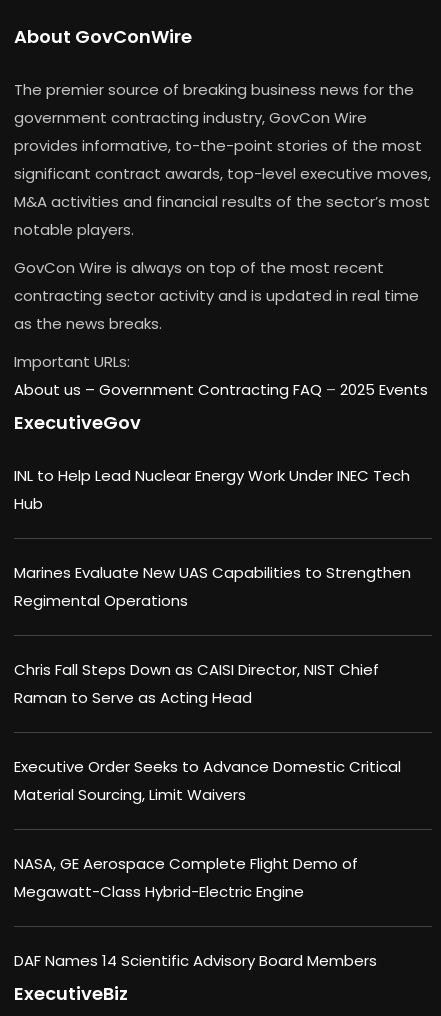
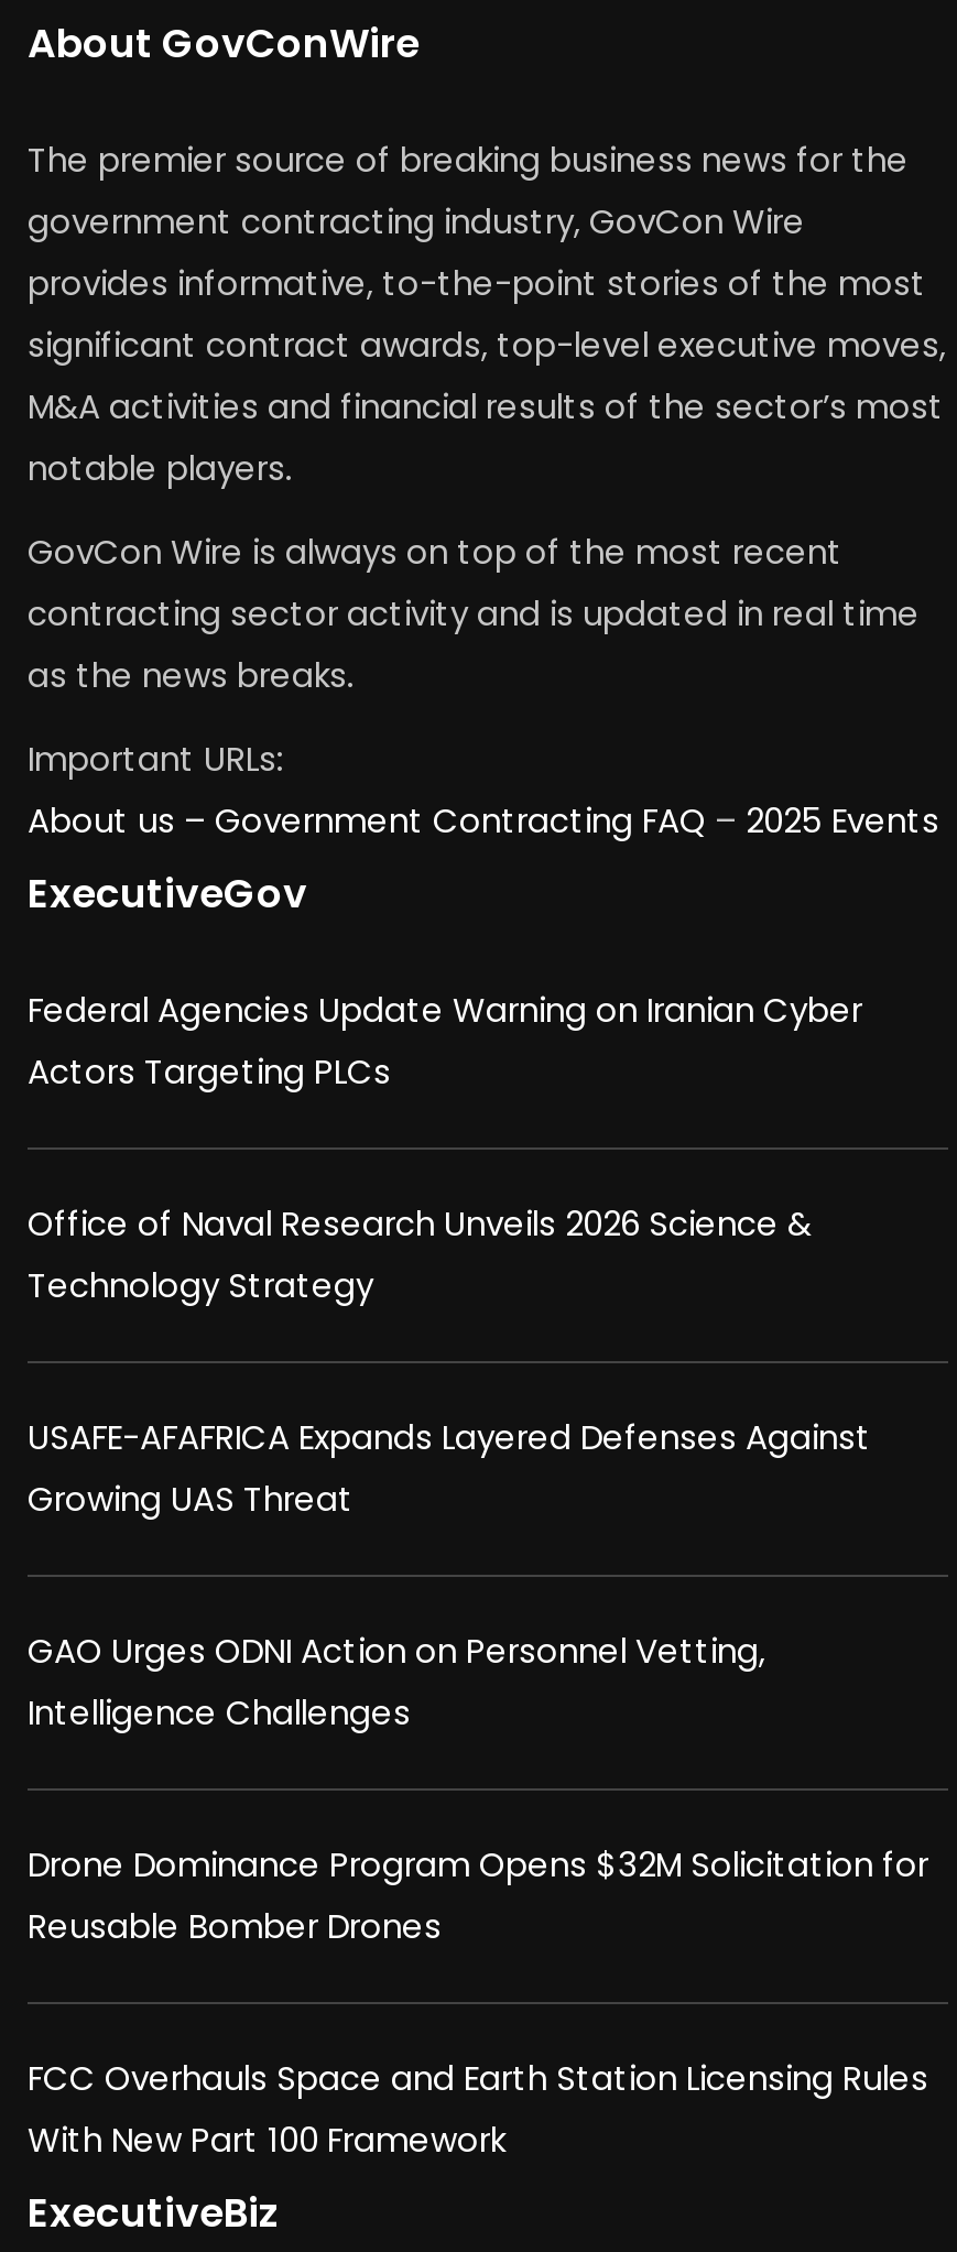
- INL to Help Lead Nuclear Energy Work Under INEC Tech
- Hub
+ Federal Agencies Update Warning on Iranian Cyber
+ Actors Targeting PLCs

- Marines Evaluate New UAS Capabilities to Strengthen
- Regimental Operations
+ Office of Naval Research Unveils 2026 Science &
+ Technology Strategy

- Chris Fall Steps Down as CAISI Director, NIST Chief
- Raman to Serve as Acting Head
+ USAFE-AFAFRICA Expands Layered Defenses Against
+ Growing UAS Threat

- Executive Order Seeks to Advance Domestic Critical
- Material Sourcing, Limit Waivers
+ GAO Urges ODNI Action on Personnel Vetting,
+ Intelligence Challenges

- NASA, GE Aerospace Complete Flight Demo of
- Megawatt-Class Hybrid-Electric Engine
+ Drone Dominance Program Opens $32M Solicitation for
+ Reusable Bomber Drones

- DAF Names 14 Scientific Advisory Board Members
+ FCC Overhauls Space and Earth Station Licensing Rules
+ With New Part 100 Framework
